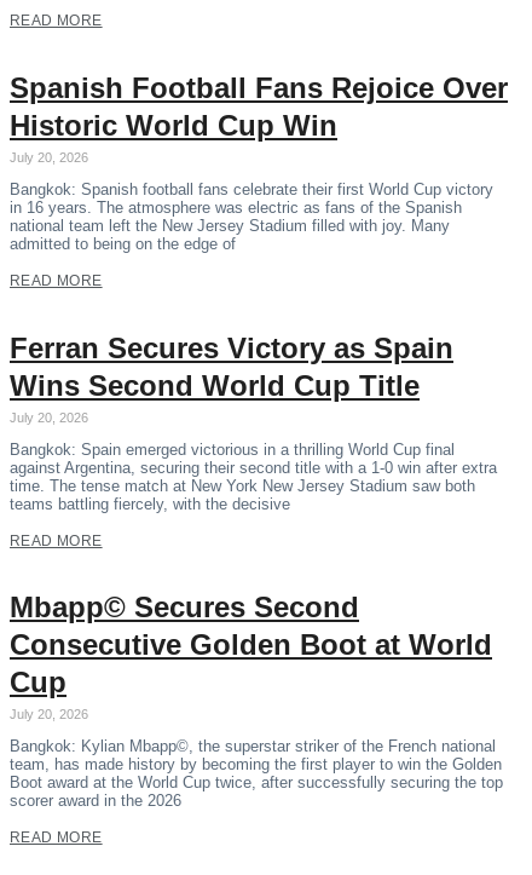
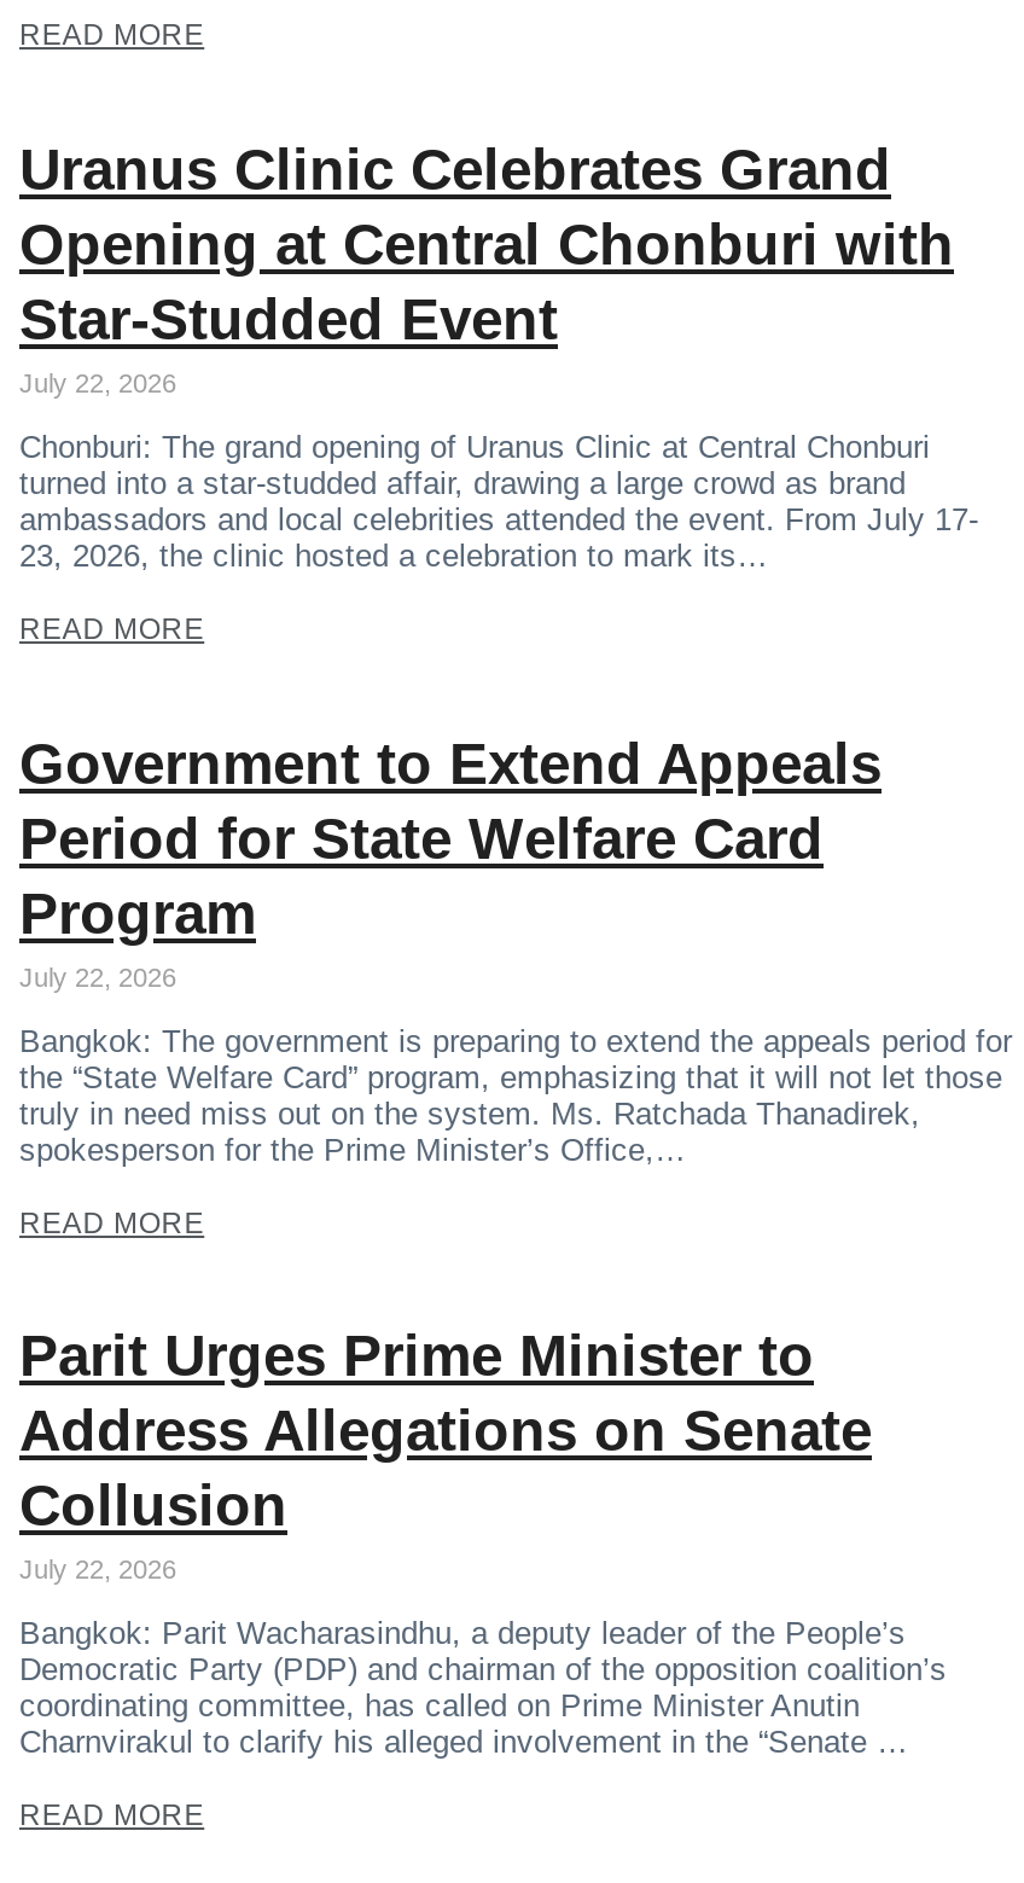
- Spanish Football Fans Rejoice Over
- Historic World Cup Win
- July 20, 2026
+ Uranus Clinic Celebrates Grand
+ Opening at Central Chonburi with
+ Star-Studded Event
+ July 22, 2026

- Bangkok: Spanish football fans celebrate their first World Cup victory
- in 16 years. The atmosphere was electric as fans of the Spanish
- national team left the New Jersey Stadium filled with joy. Many
- admitted to being on the edge of
+ Chonburi: The grand opening of Uranus Clinic at Central Chonburi
+ turned into a star-studded affair, drawing a large crowd as brand
+ ambassadors and local celebrities attended the event. From July 17-
+ 23, 2026, the clinic hosted a celebration to mark its…

- Ferran Secures Victory as Spain
- Wins Second World Cup Title
- July 20, 2026
+ Government to Extend Appeals
+ Period for State Welfare Card
+ Program
+ July 22, 2026

- Bangkok: Spain emerged victorious in a thrilling World Cup final
- against Argentina, securing their second title with a 1-0 win after extra
- time. The tense match at New York New Jersey Stadium saw both
- teams battling fiercely, with the decisive
+ Bangkok: The government is preparing to extend the appeals period for
+ the “State Welfare Card” program, emphasizing that it will not let those
+ truly in need miss out on the system. Ms. Ratchada Thanadirek,
+ spokesperson for the Prime Minister’s Office,…

- Mbapp© Secures Second
- Consecutive Golden Boot at World
- Cup
- July 20, 2026
+ Parit Urges Prime Minister to
+ Address Allegations on Senate
+ Collusion
+ July 22, 2026

- Bangkok: Kylian Mbapp©, the superstar striker of the French national
- team, has made history by becoming the first player to win the Golden
- Boot award at the World Cup twice, after successfully securing the top
- scorer award in the 2026
+ Bangkok: Parit Wacharasindhu, a deputy leader of the People’s
+ Democratic Party (PDP) and chairman of the opposition coalition’s
+ coordinating committee, has called on Prime Minister Anutin
+ Charnvirakul to clarify his alleged involvement in the “Senate …
